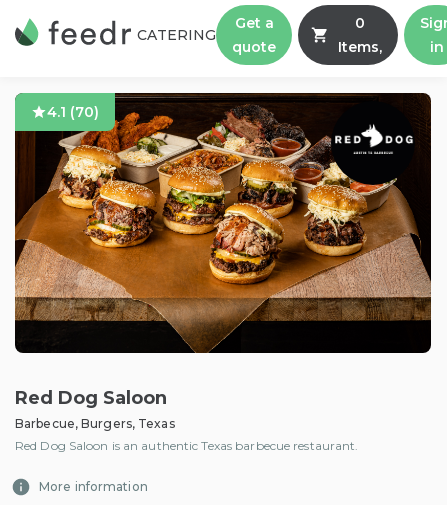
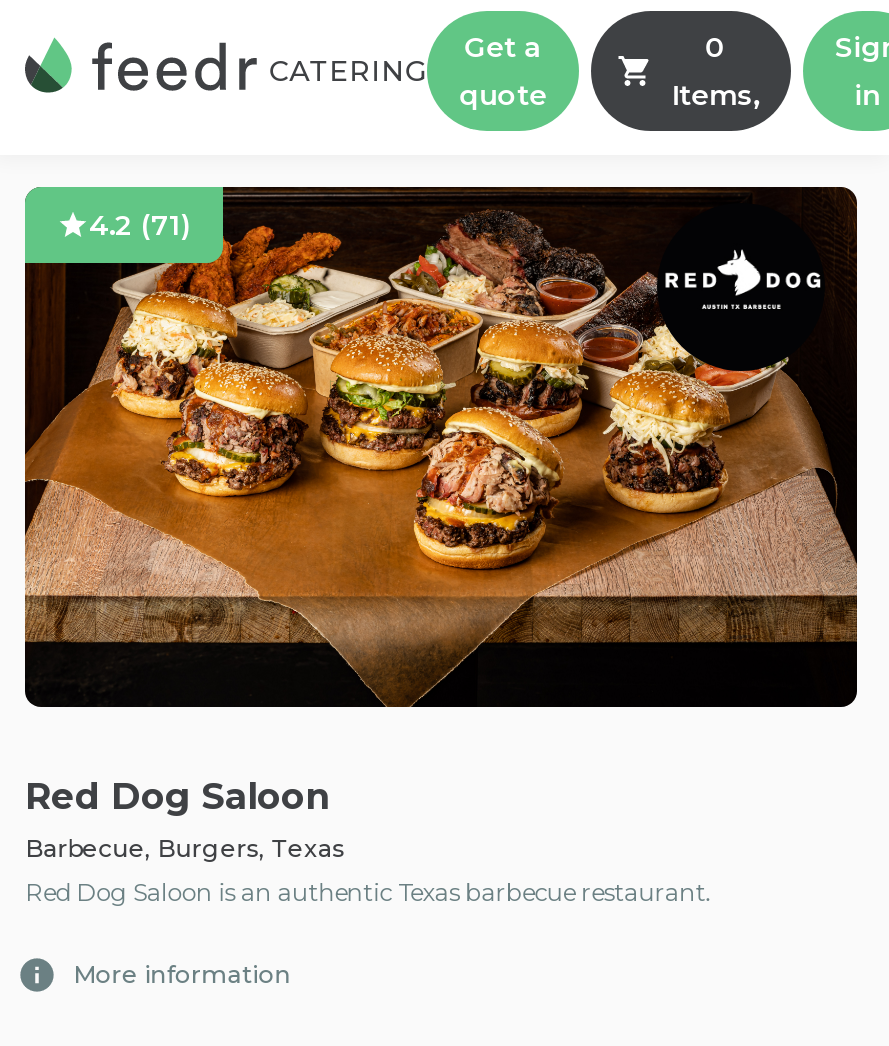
- 4.1 (70)
+ 4.2 (71)
